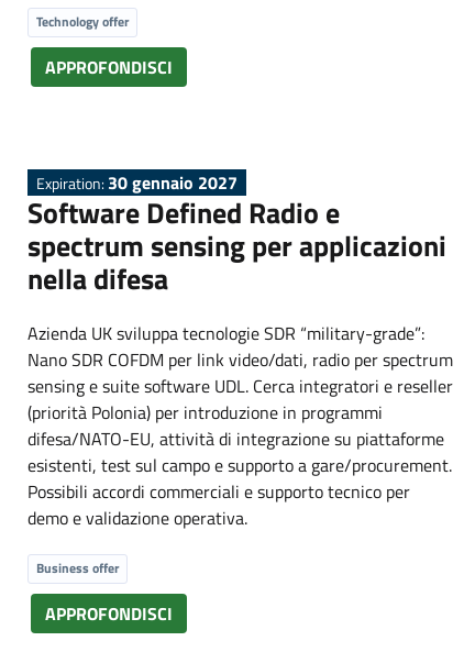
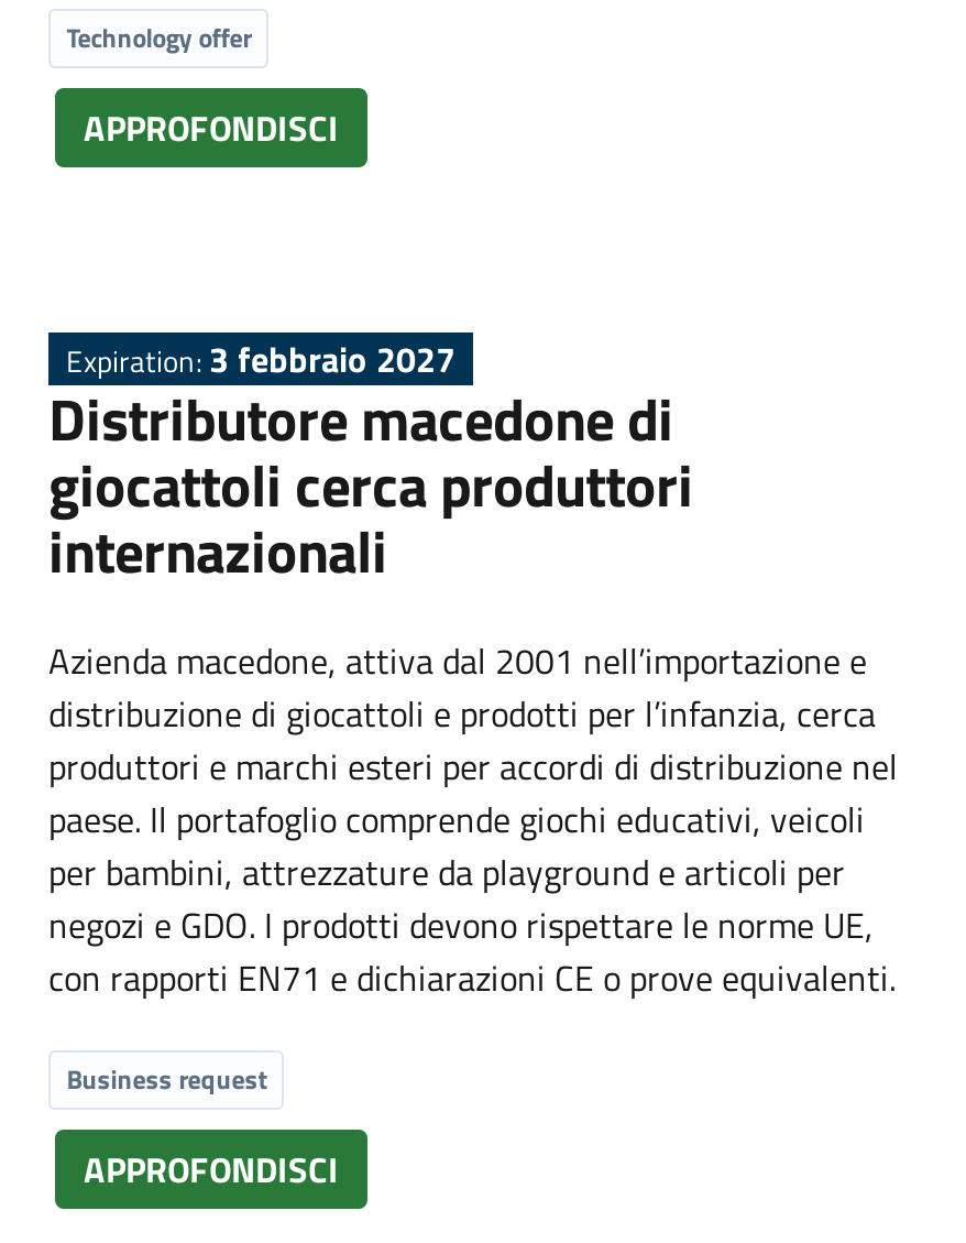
- Expiration:30 gennaio 2027
- Software Defined Radio e
- spectrum sensing per applicazioni
- nella difesa
- Azienda UK sviluppa tecnologie SDR “military-grade”:
- Nano SDR COFDM per link video/dati, radio per spectrum
- sensing e suite software UDL. Cerca integratori e reseller
- (priorità Polonia) per introduzione in programmi
- difesa/NATO-EU, attività di integrazione su piattaforme
- esistenti, test sul campo e supporto a gare/procurement.
- Possibili accordi commerciali e supporto tecnico per
- demo e validazione operativa.
+ Expiration:3 febbraio 2027
+ Distributore macedone di
+ giocattoli cerca produttori
+ internazionali
+ Azienda macedone, attiva dal 2001 nell’importazione e
+ distribuzione di giocattoli e prodotti per l’infanzia, cerca
+ produttori e marchi esteri per accordi di distribuzione nel
+ paese. Il portafoglio comprende giochi educativi, veicoli
+ per bambini, attrezzature da playground e articoli per
+ negozi e GDO. I prodotti devono rispettare le norme UE,
+ con rapporti EN71 e dichiarazioni CE o prove equivalenti.

- Business offer
+ Business request
